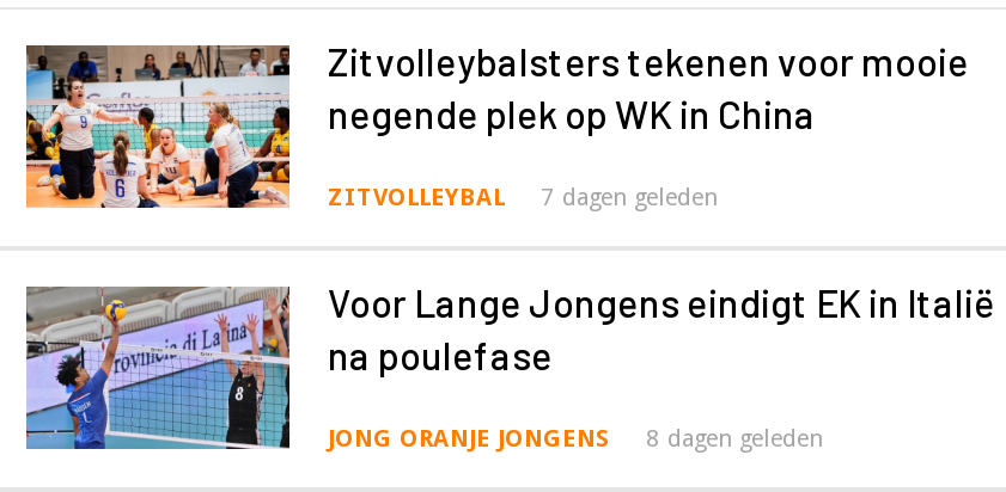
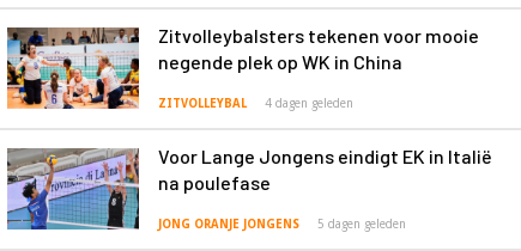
- 7 dagen geleden
+ 4 dagen geleden

- 8 dagen geleden
+ 5 dagen geleden
